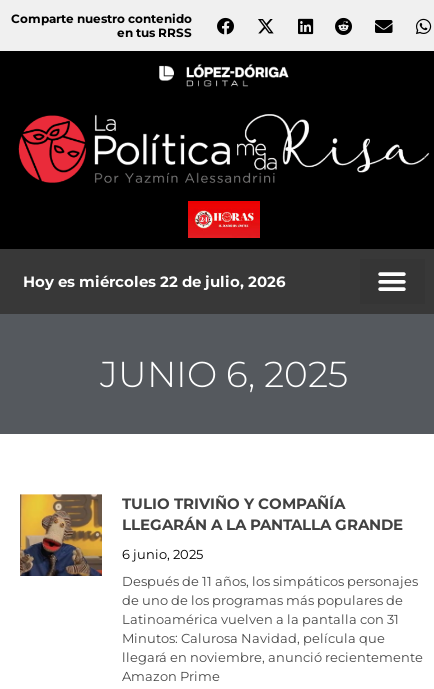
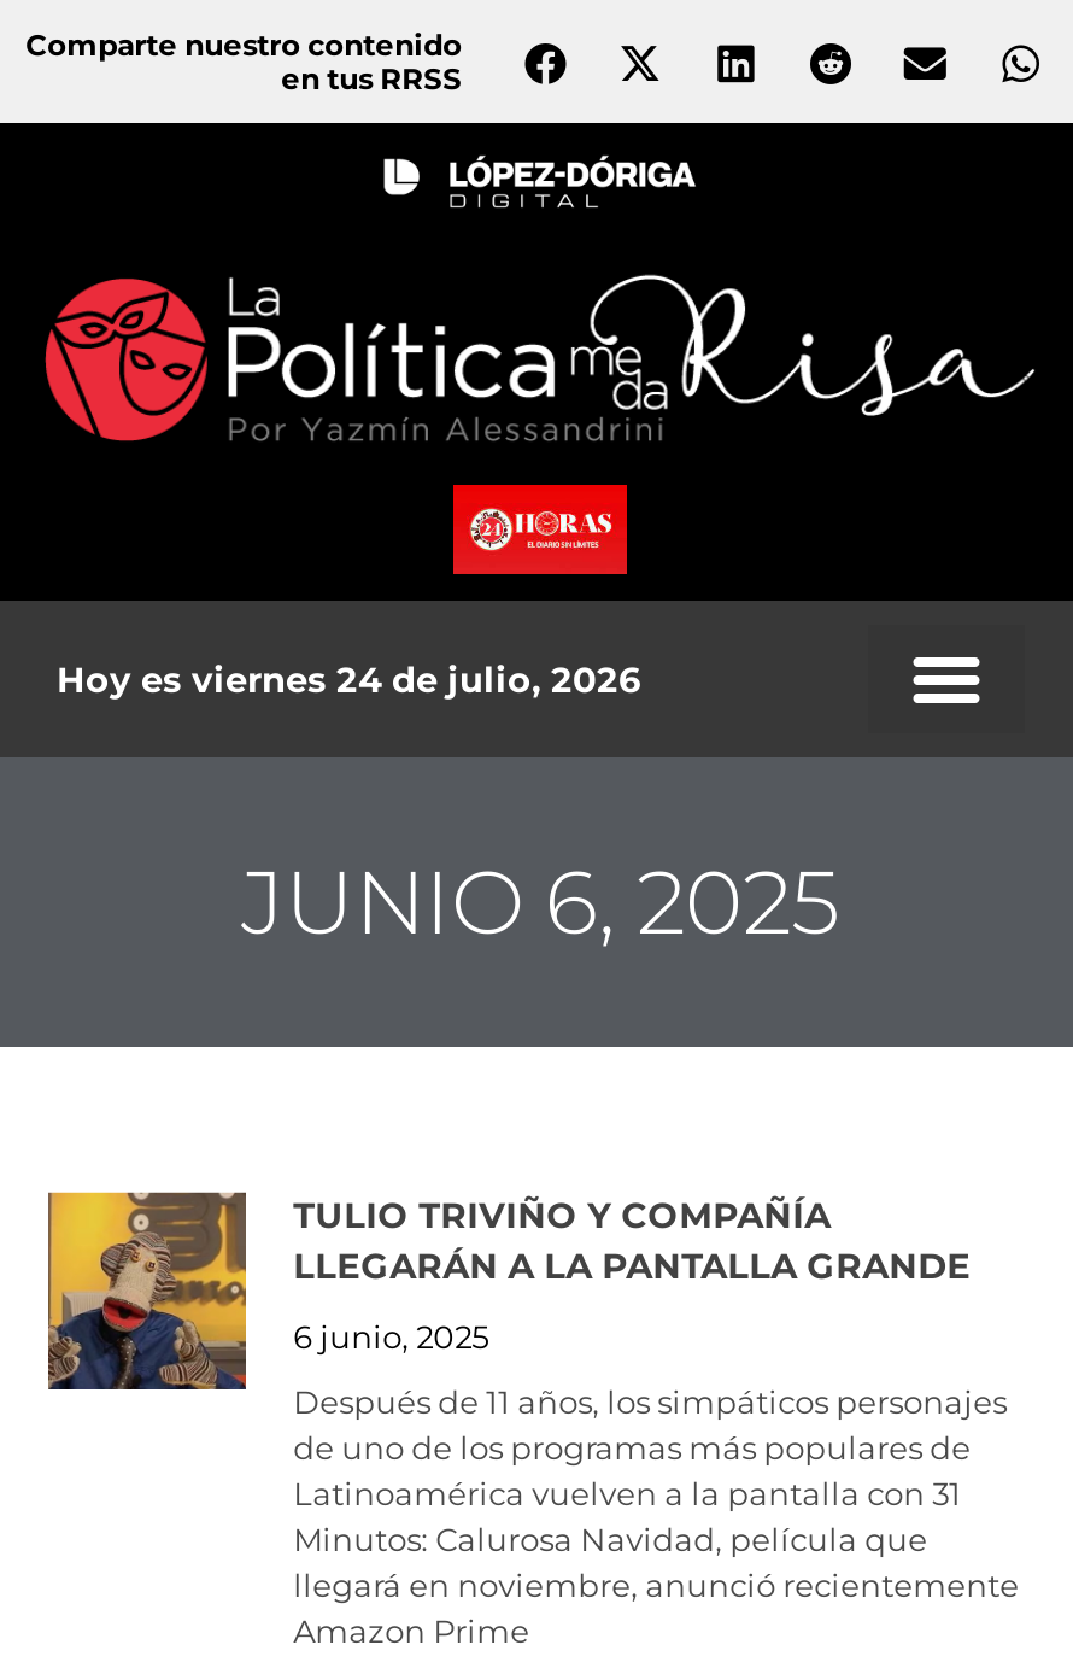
- Hoy es miércoles 22 de julio, 2026
+ Hoy es viernes 24 de julio, 2026
